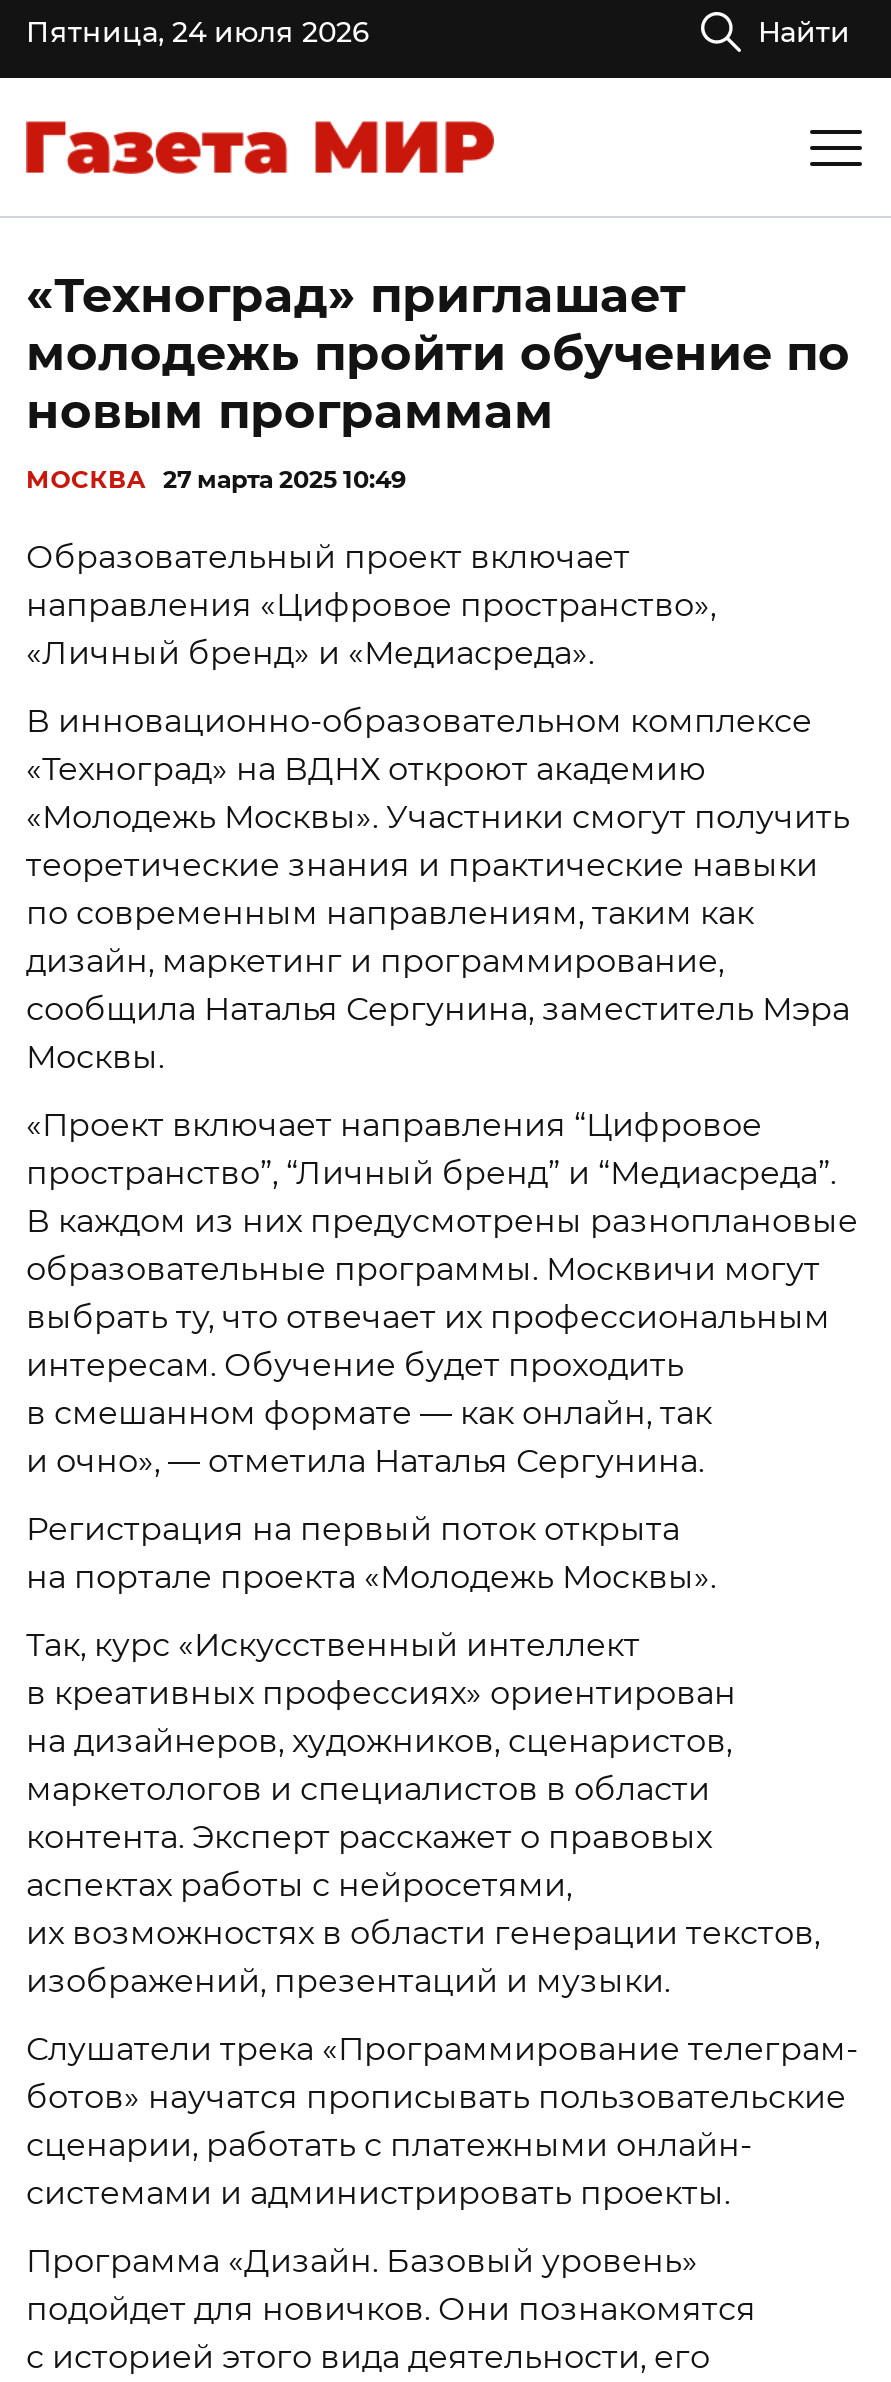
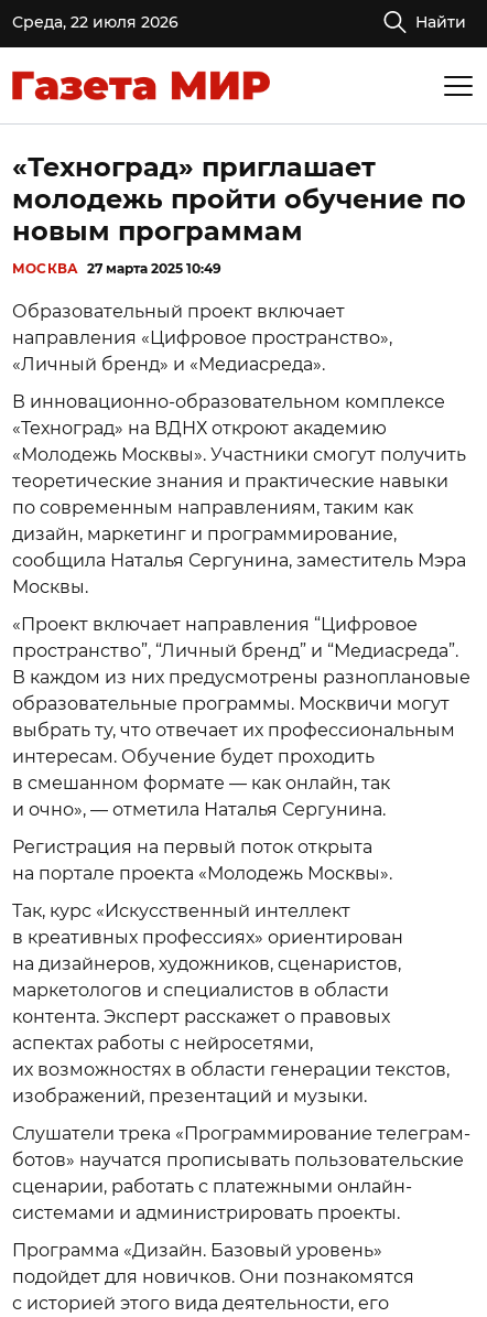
- Пятница, 24 июля 2026
+ Среда, 22 июля 2026
